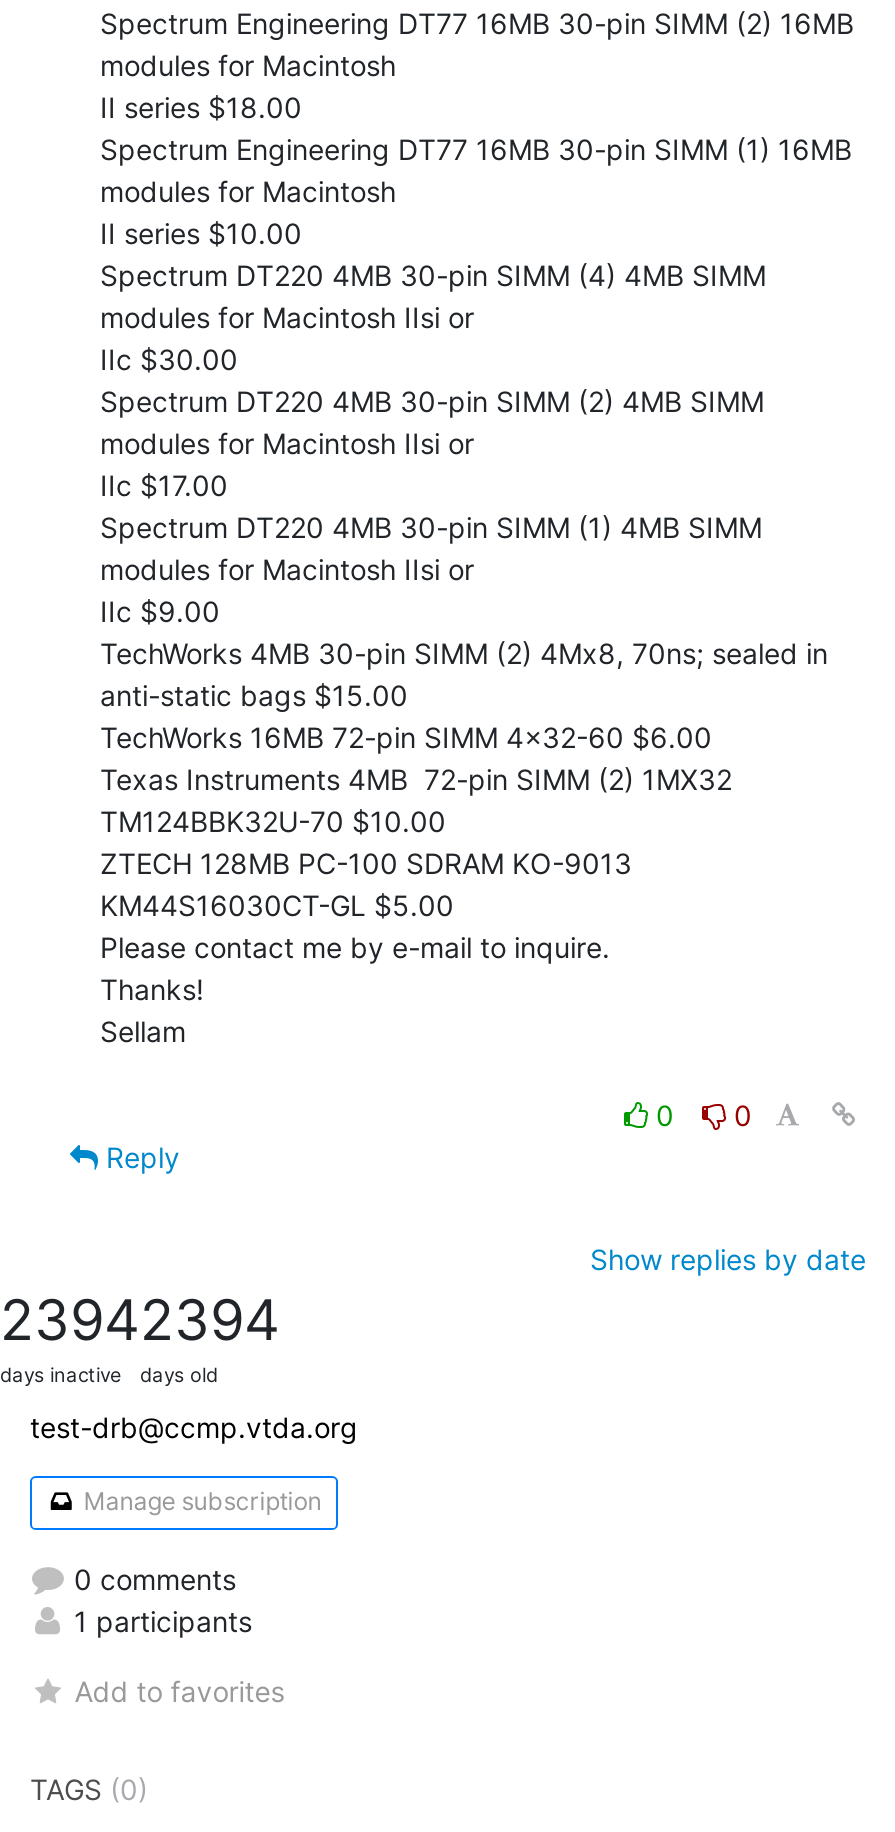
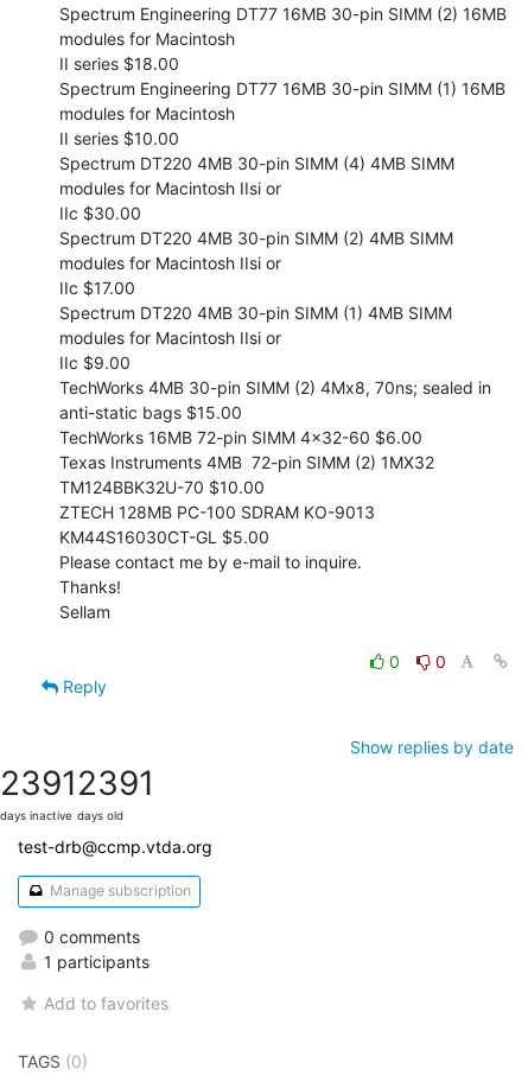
- 2394
+ 2391

- 2394
+ 2391
